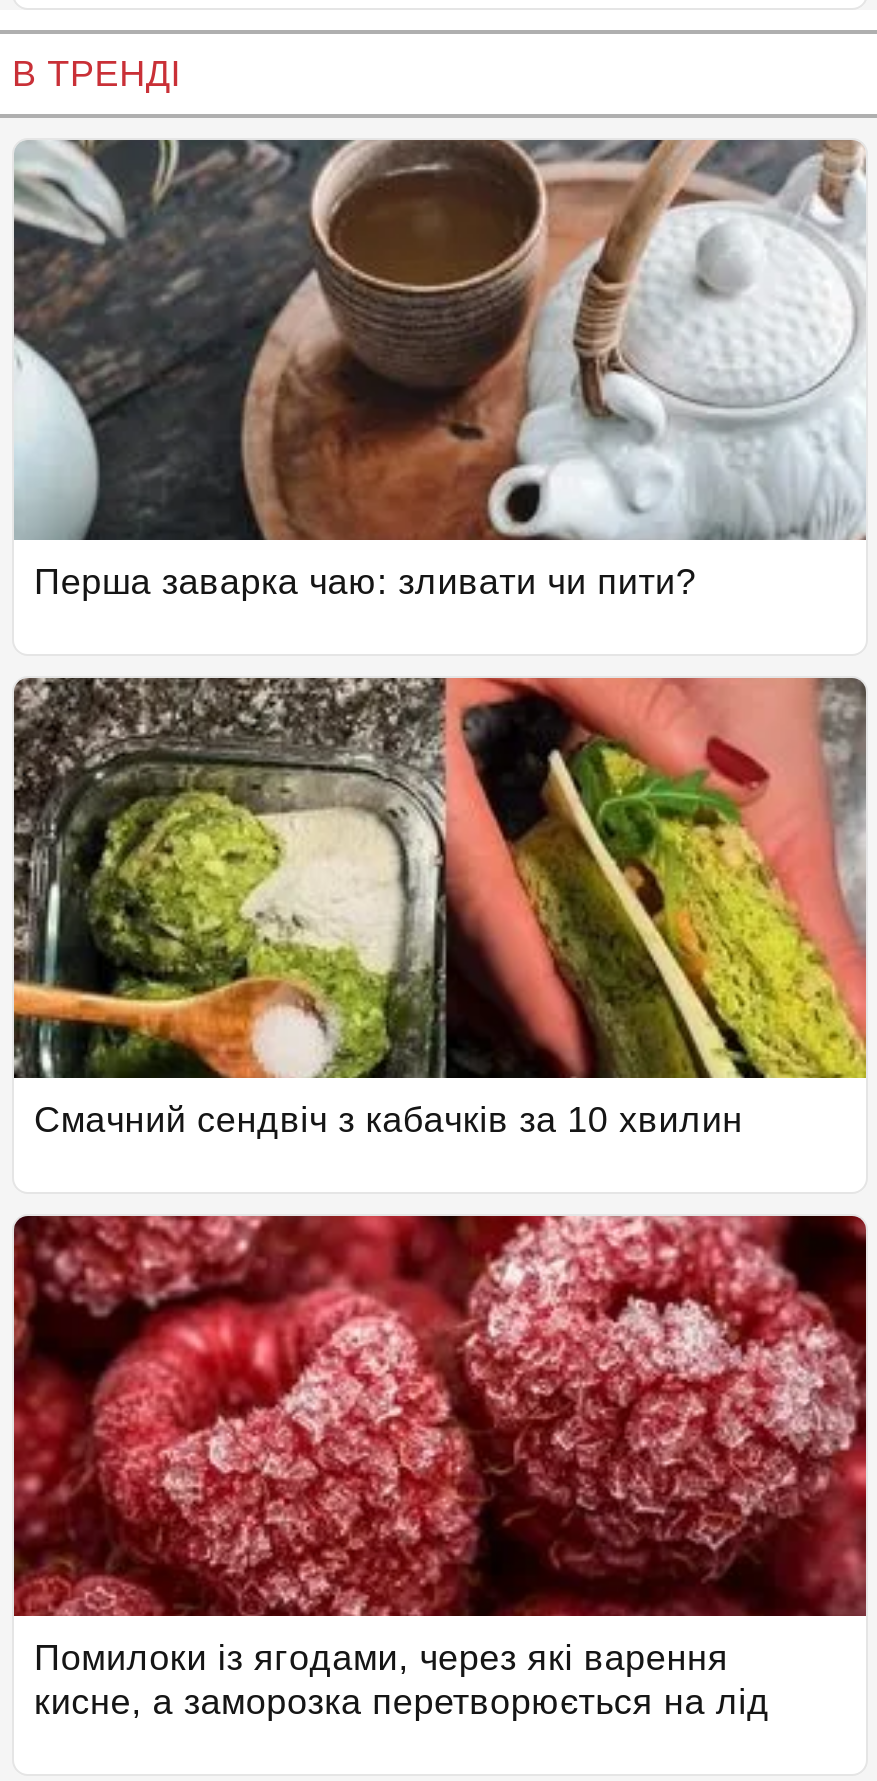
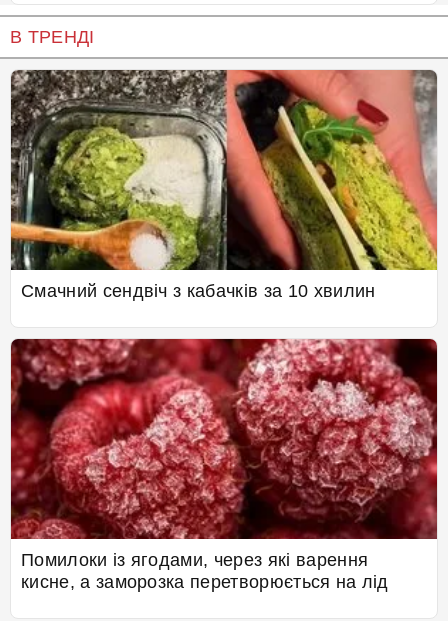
- [image]
- Перша заварка чаю: зливати чи пити?
